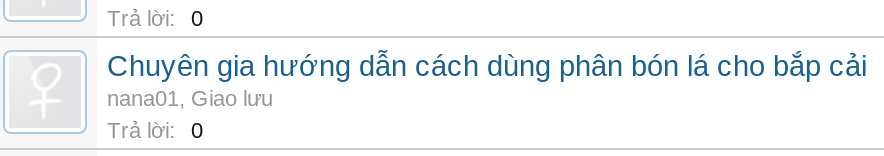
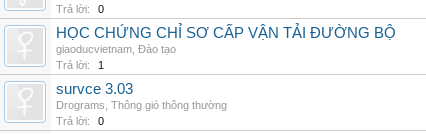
- Chuyên gia hướng dẫn cách dùng phân bón lá cho bắp cải
- nana01, Giao lưu
+ HỌC CHỨNG CHỈ SƠ CẤP VẬN TẢI ĐƯỜNG BỘ
+ giaoducvietnam, Đào tạo
+ Trả lời:
+ 1
+ survce 3.03
+ Drograms, Thông gió thông thường
